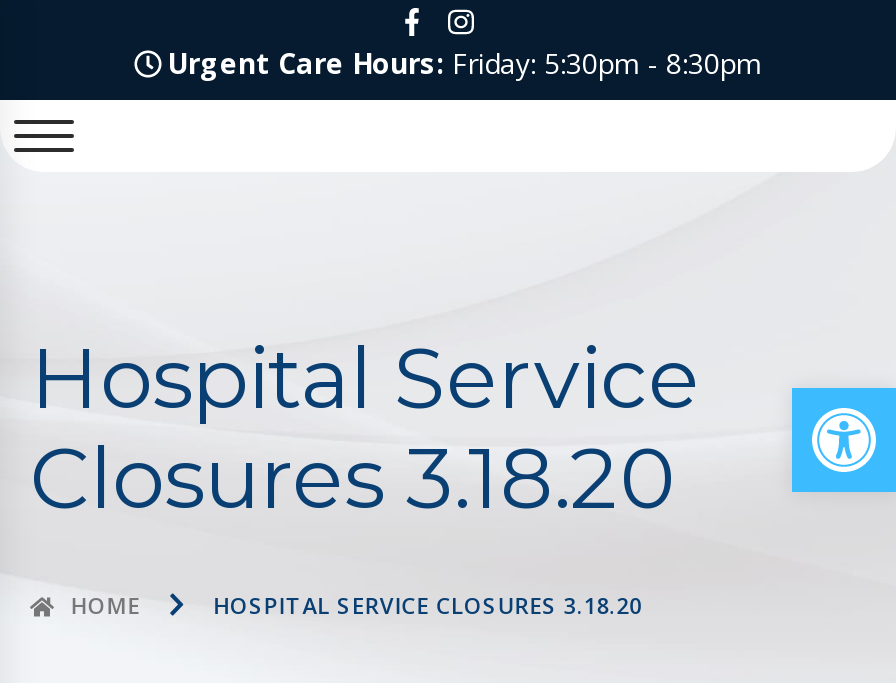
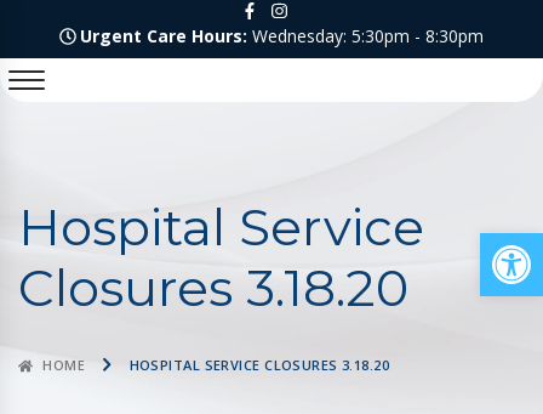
- Urgent Care Hours: Friday: 5:30pm - 8:30pm
+ Urgent Care Hours: Wednesday: 5:30pm - 8:30pm
